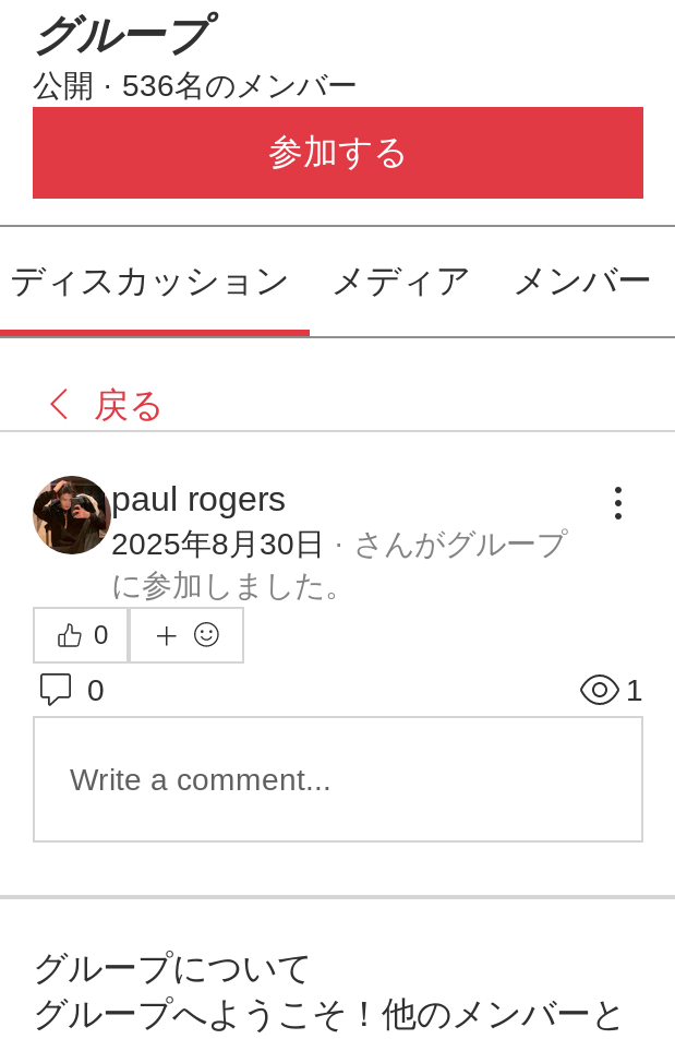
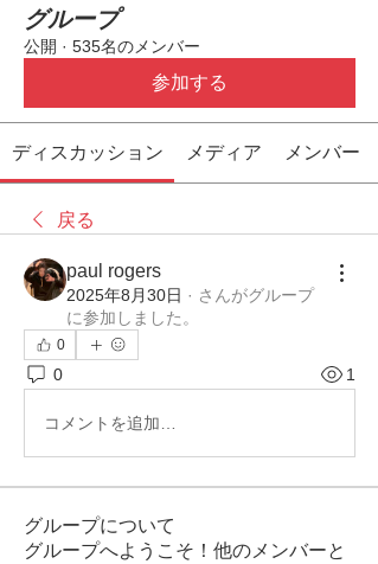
- 公開 · 536名のメンバー
+ 公開 · 535名のメンバー

- Write a comment...
+ コメントを追加…
